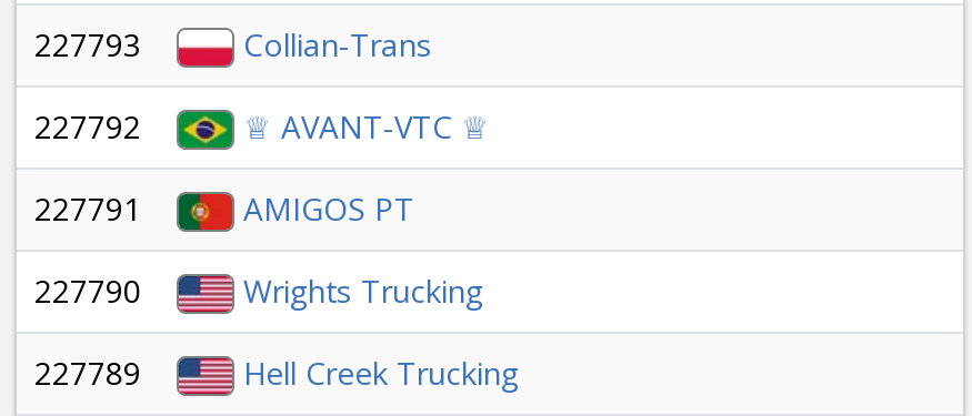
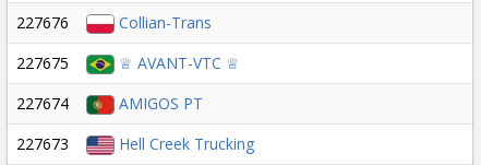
- 227793
+ 227676

- 227792
+ 227675

- 227791
+ 227674

- 227790
- Wrights Trucking
- 227789
+ 227673
